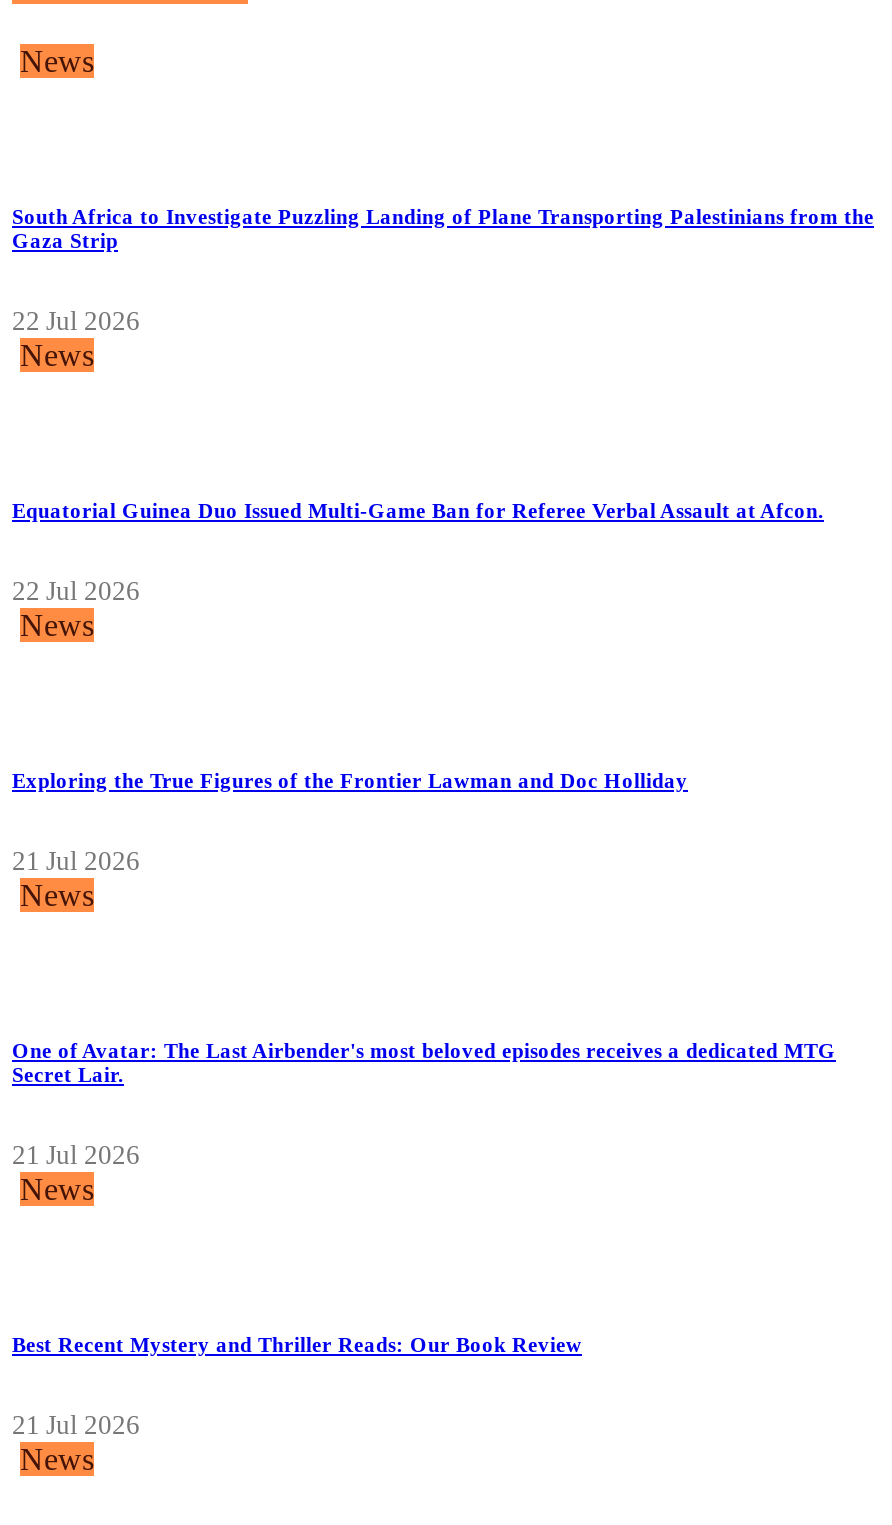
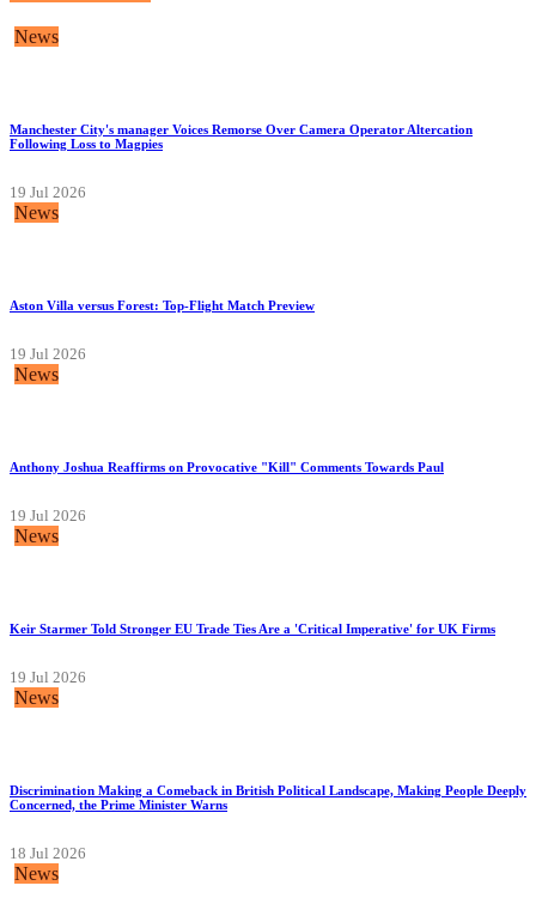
- South Africa to Investigate Puzzling Landing of Plane Transporting Palestinians from the
- Gaza Strip
+ Manchester City's manager Voices Remorse Over Camera Operator Altercation
+ Following Loss to Magpies

- 22 Jul 2026
+ 19 Jul 2026

- Equatorial Guinea Duo Issued Multi-Game Ban for Referee Verbal Assault at Afcon.
+ Aston Villa versus Forest: Top-Flight Match Preview

- 22 Jul 2026
+ 19 Jul 2026

- Exploring the True Figures of the Frontier Lawman and Doc Holliday
+ Anthony Joshua Reaffirms on Provocative "Kill" Comments Towards Paul

- 21 Jul 2026
+ 19 Jul 2026

- One of Avatar: The Last Airbender's most beloved episodes receives a dedicated MTG
- Secret Lair.
+ Keir Starmer Told Stronger EU Trade Ties Are a 'Critical Imperative' for UK Firms

- 21 Jul 2026
+ 19 Jul 2026

- Best Recent Mystery and Thriller Reads: Our Book Review
+ Discrimination Making a Comeback in British Political Landscape, Making People Deeply
+ Concerned, the Prime Minister Warns

- 21 Jul 2026
+ 18 Jul 2026
